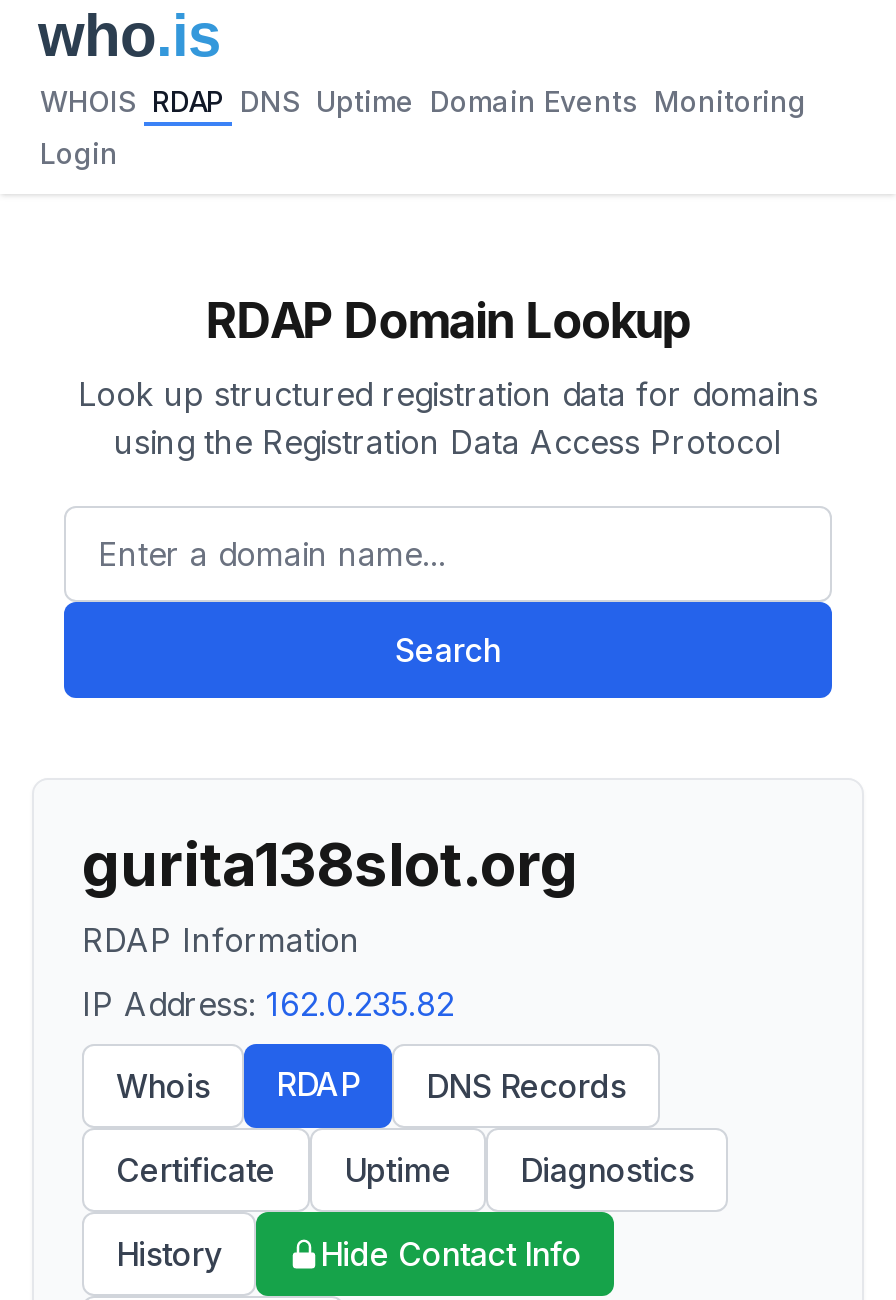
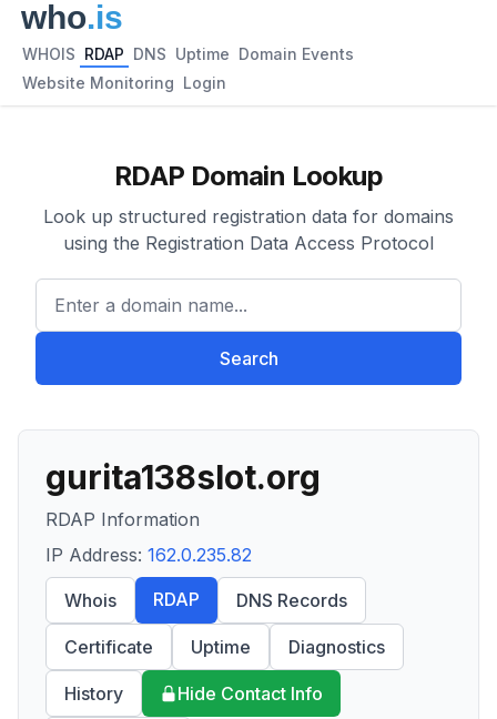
- WHOIS RDAP DNS Uptime Domain Events Monitoring
+ WHOIS RDAP DNS Uptime Domain Events

- Login
+ Website Monitoring Login
